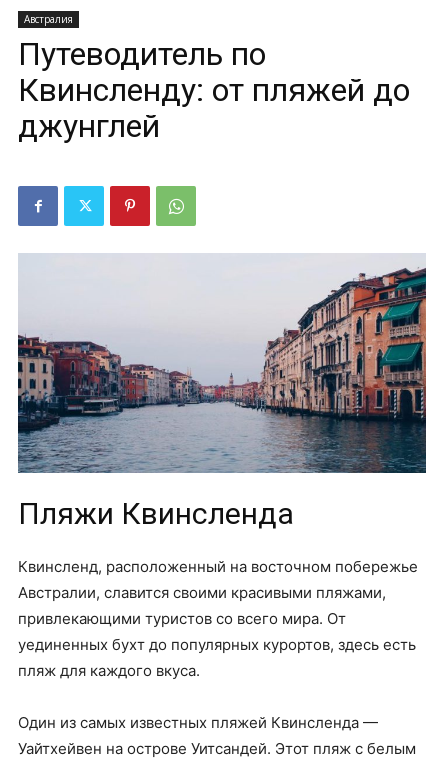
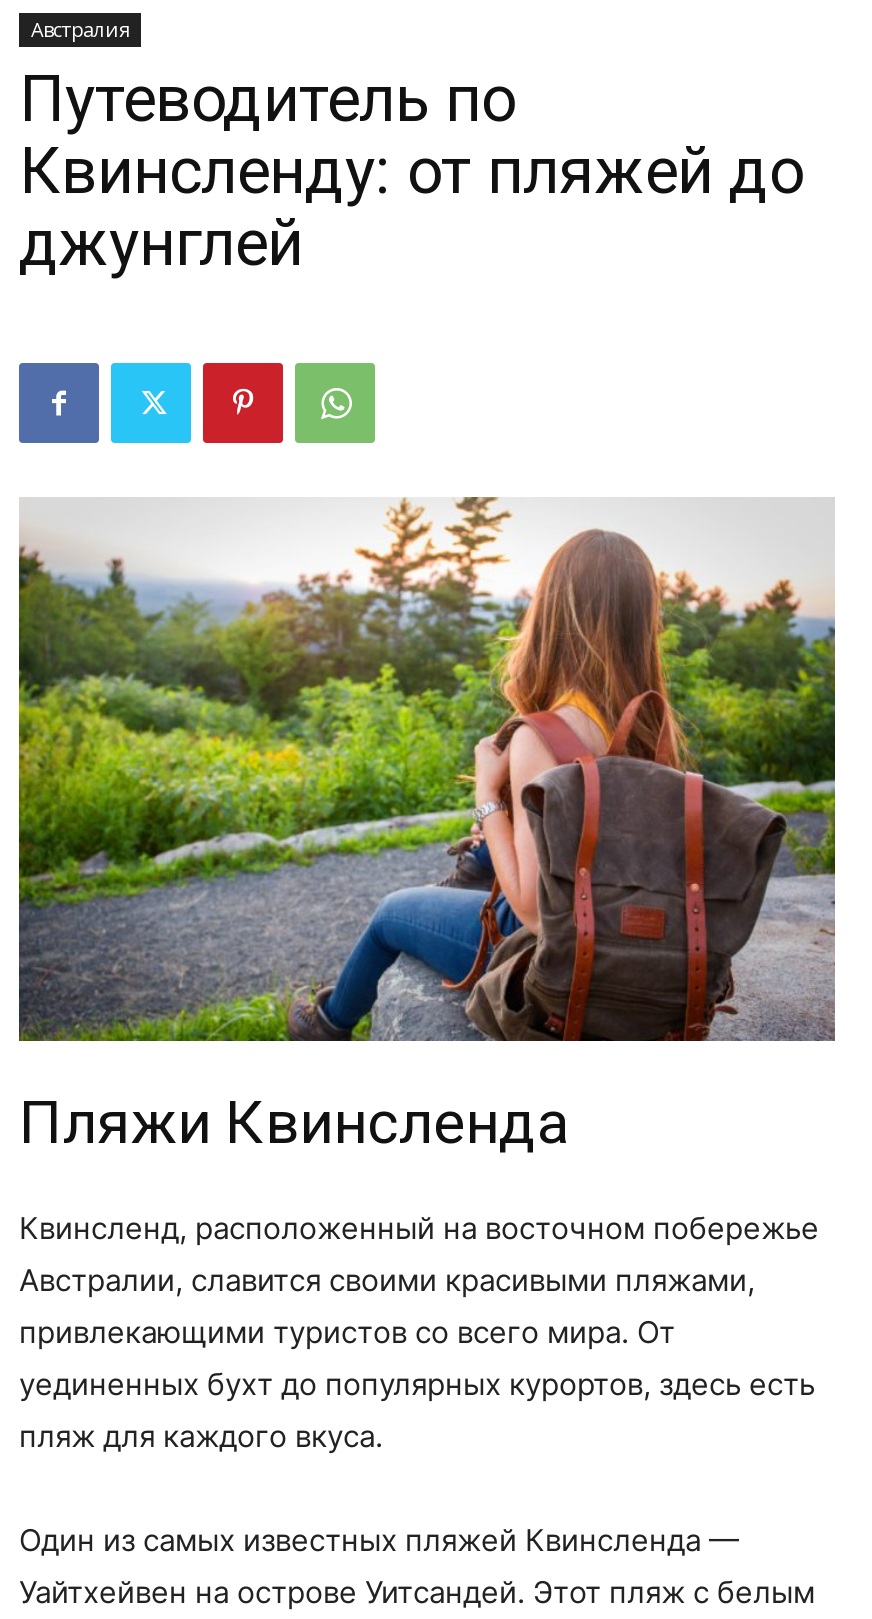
- [image]
+ [image]
